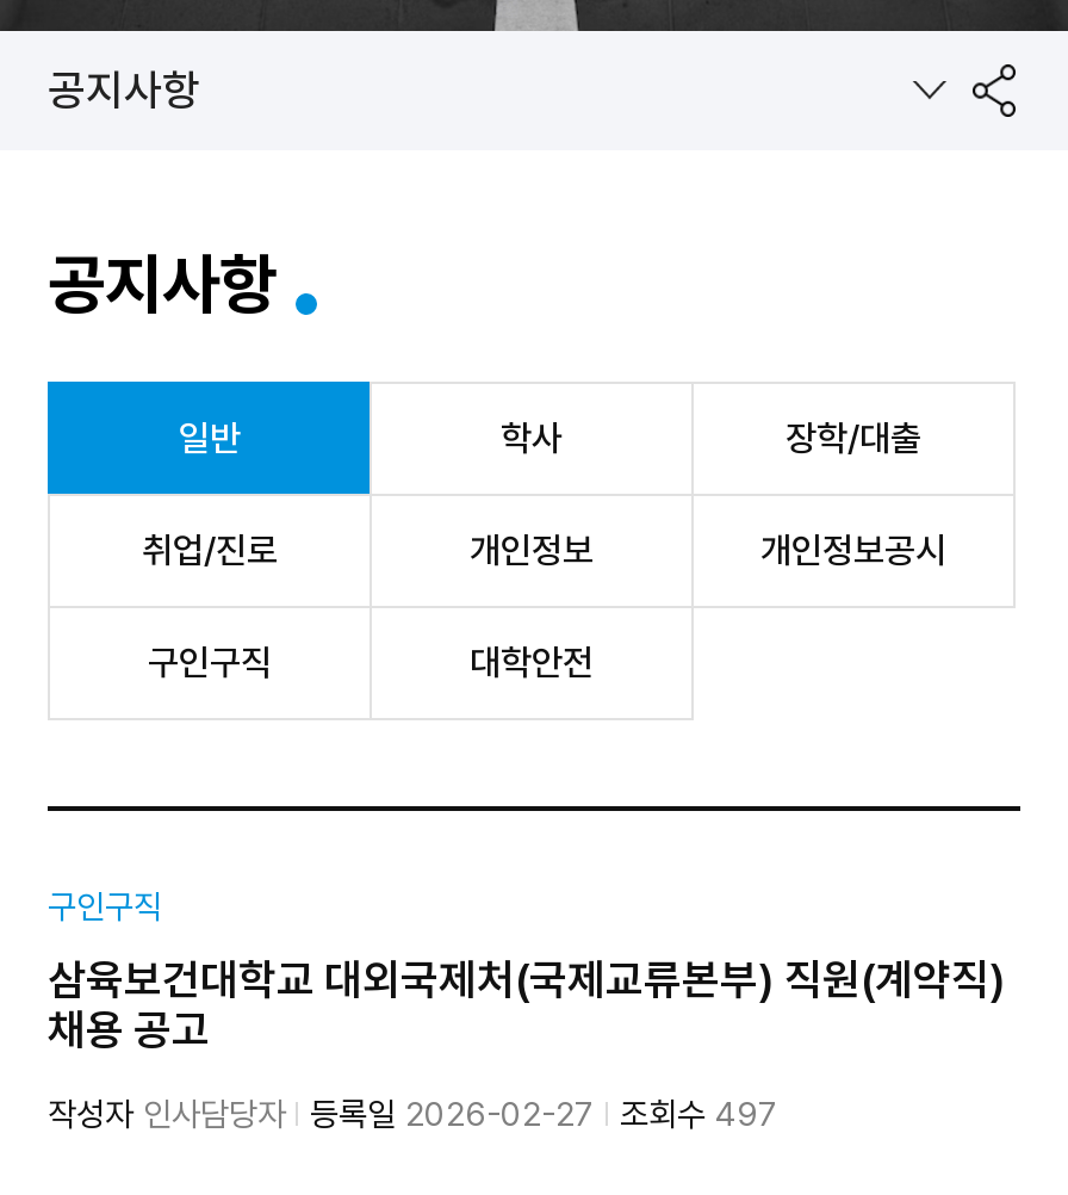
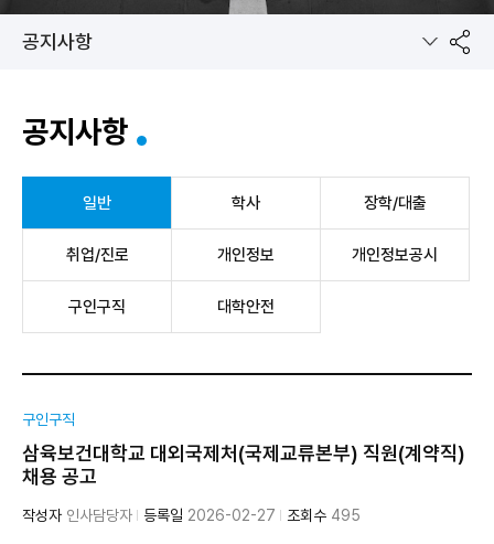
- 작성자 인사담당자 등록일 2026-02-27 조회수 497
+ 작성자 인사담당자 등록일 2026-02-27 조회수 495
